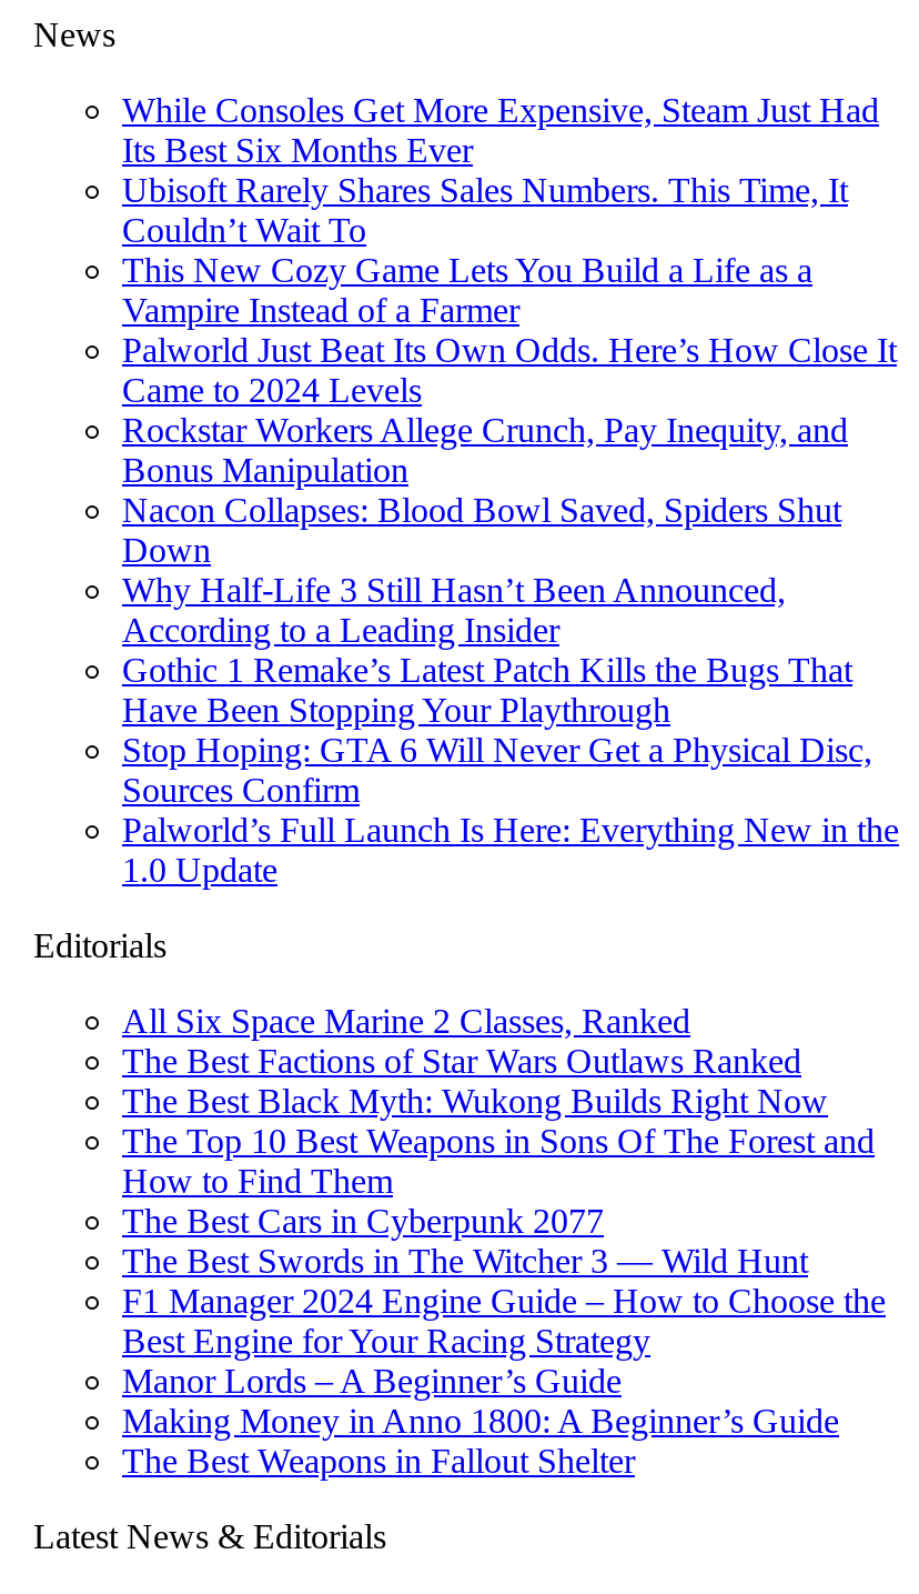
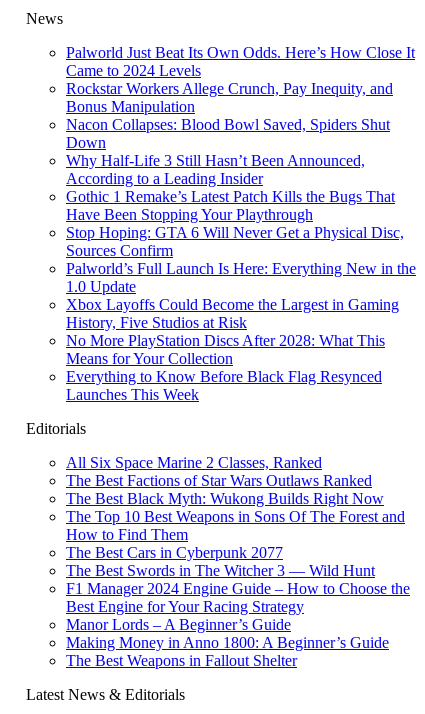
- While Consoles Get More Expensive, Steam Just Had
- Its Best Six Months Ever
- Ubisoft Rarely Shares Sales Numbers. This Time, It
- Couldn’t Wait To
- This New Cozy Game Lets You Build a Life as a
- Vampire Instead of a Farmer

moved up: Palworld Just Beat Its Own Odds. Here’s How Close It | Came to 2024 Levels | Rockstar Workers Allege Crunch, Pay Inequity, and | ... | Palworld’s Full Launch Is Here: Everything New in the | 1.0 Update

+ Xbox Layoffs Could Become the Largest in Gaming
+ History, Five Studios at Risk
+ No More PlayStation Discs After 2028: What This
+ Means for Your Collection
+ Everything to Know Before Black Flag Resynced
+ Launches This Week
